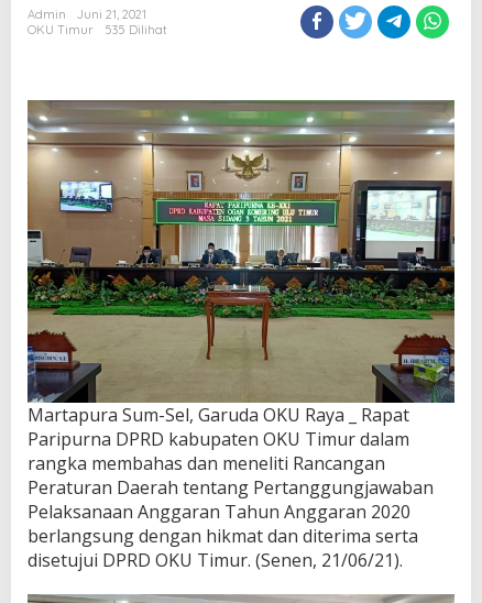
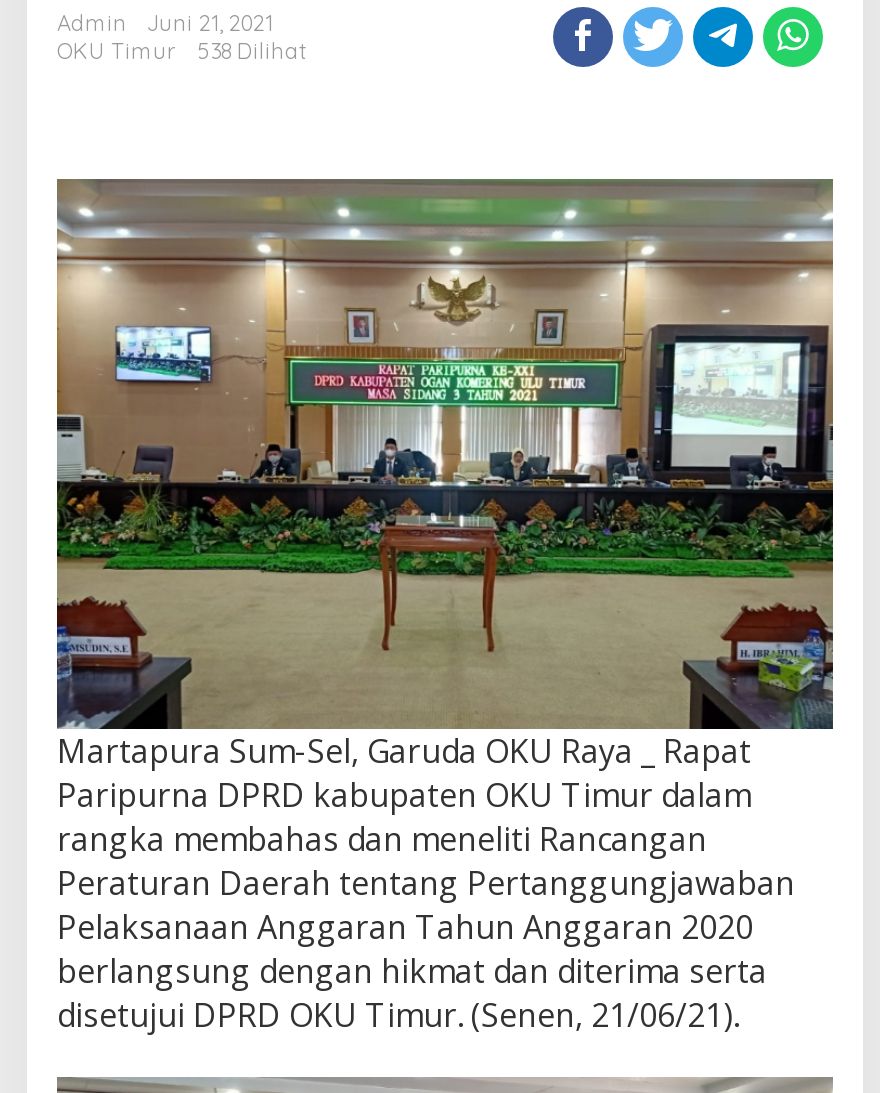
- OKU Timur 535 Dilihat
+ OKU Timur 538 Dilihat
